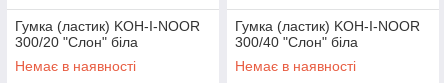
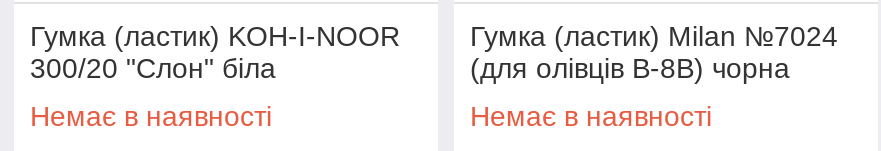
- Гумка (ластик) KOH-I-NOOR
- 300/40 "Слон" біла
+ Гумка (ластик) Milan №7024
+ (для олівців В-8В) чорна
